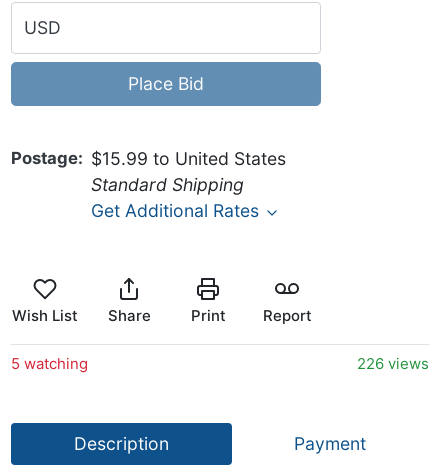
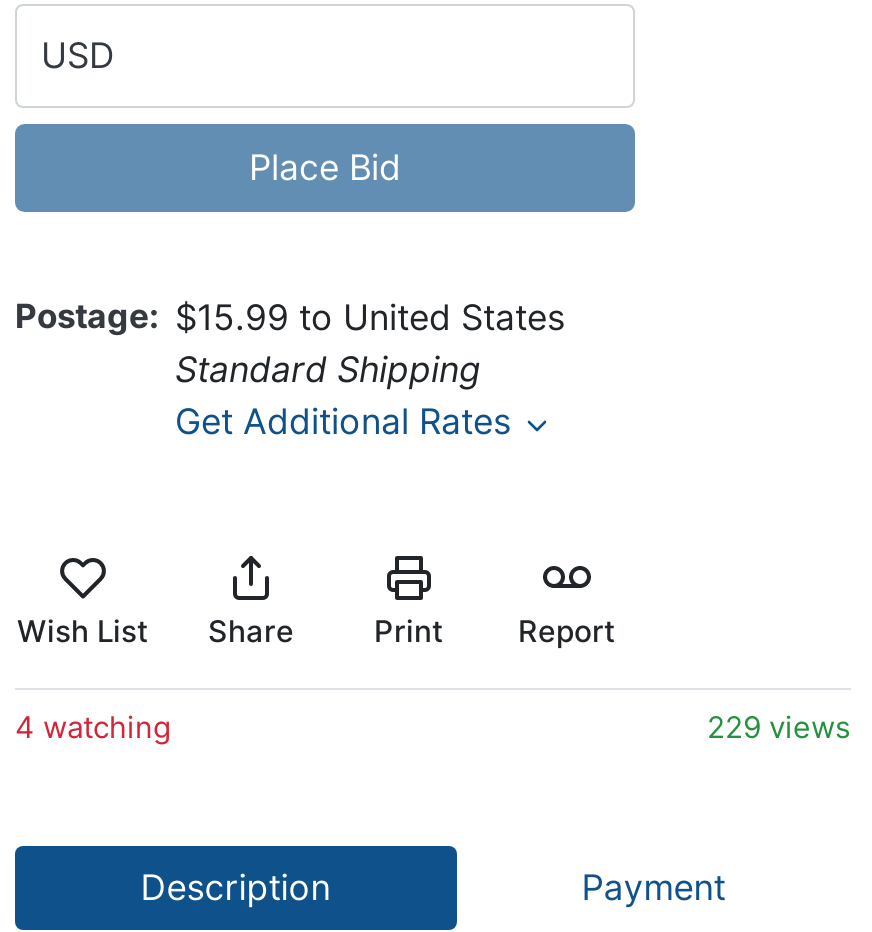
- 5 watching
+ 4 watching

- 226 views
+ 229 views
